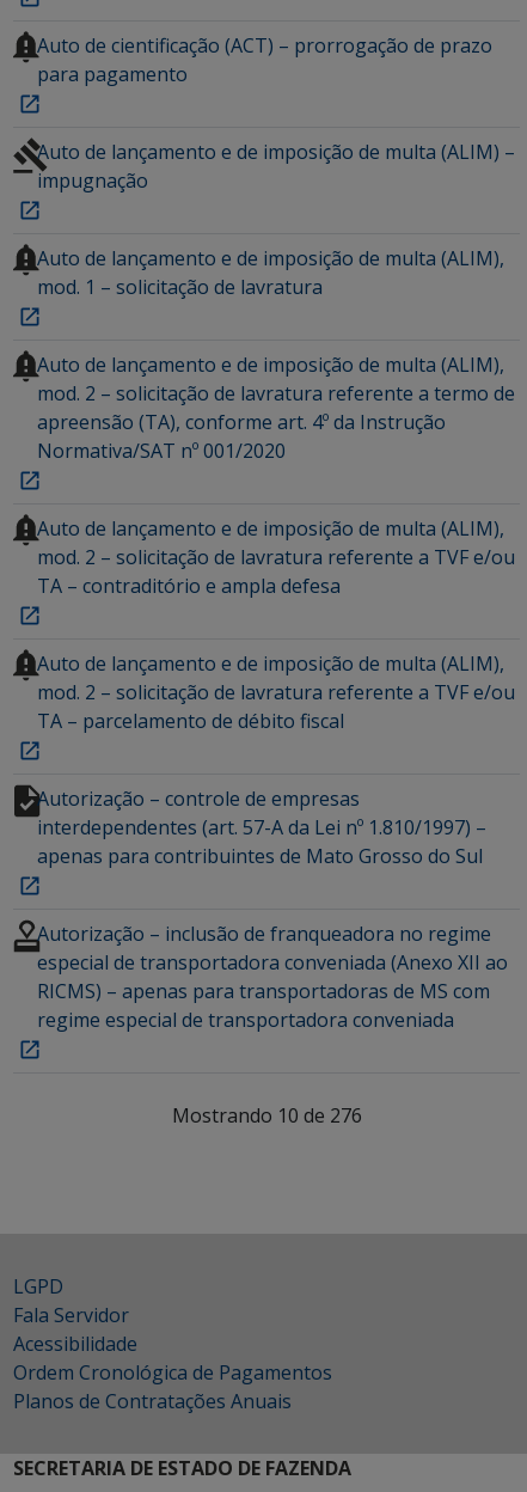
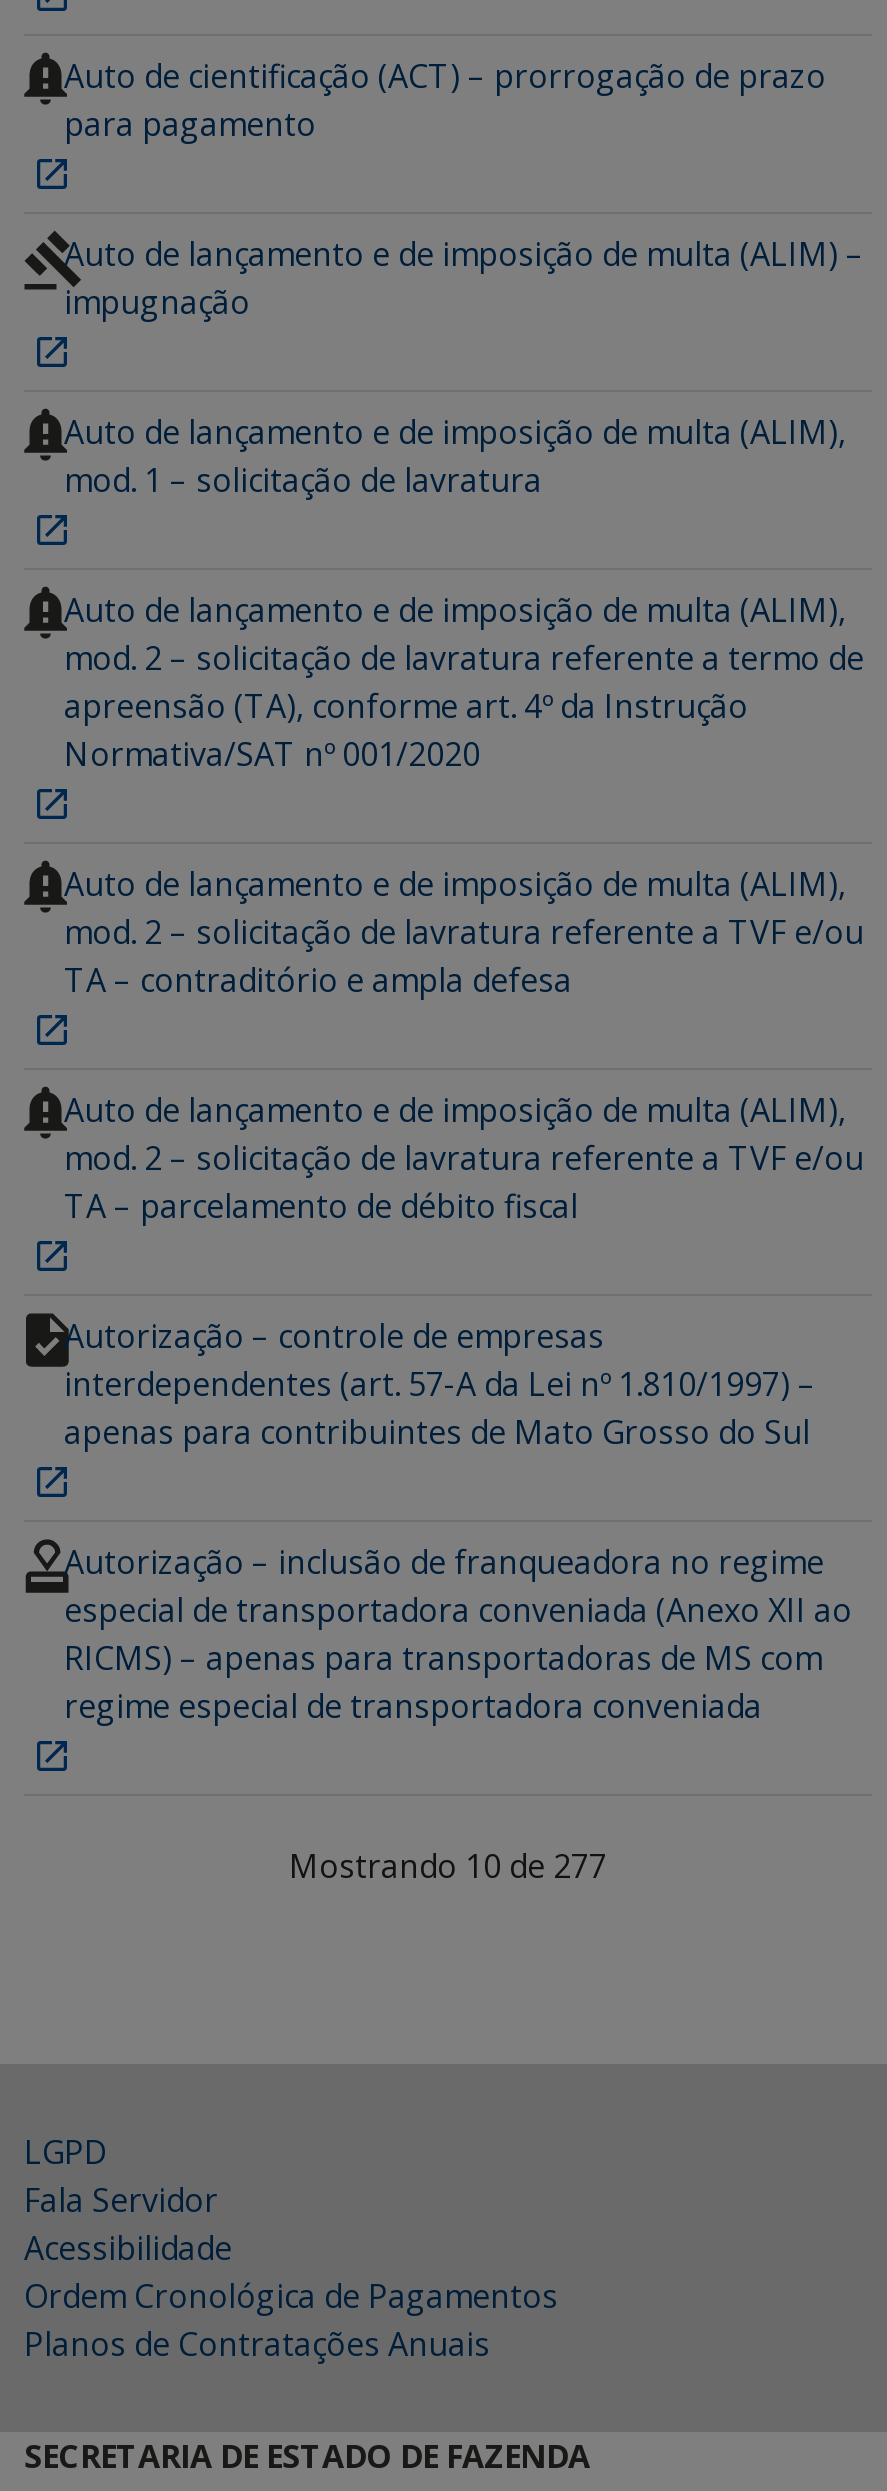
- Mostrando 10 de 276
+ Mostrando 10 de 277
